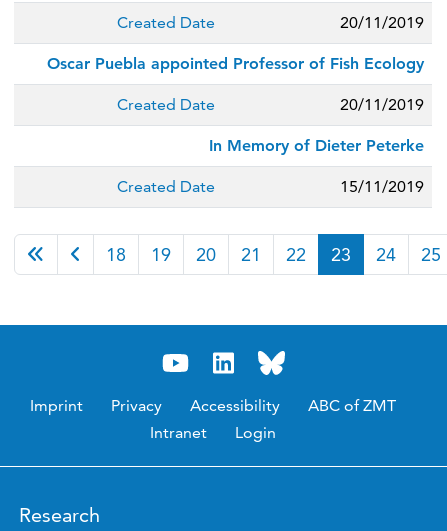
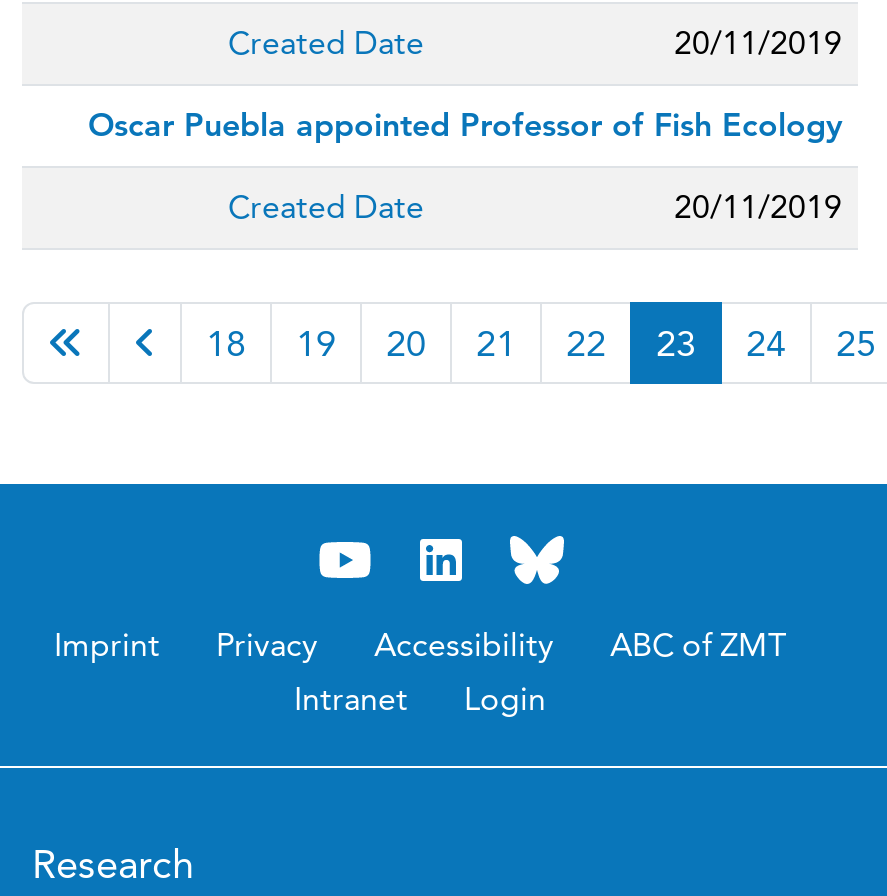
- In Memory of Dieter Peterke
- Created Date
- 15/11/2019
